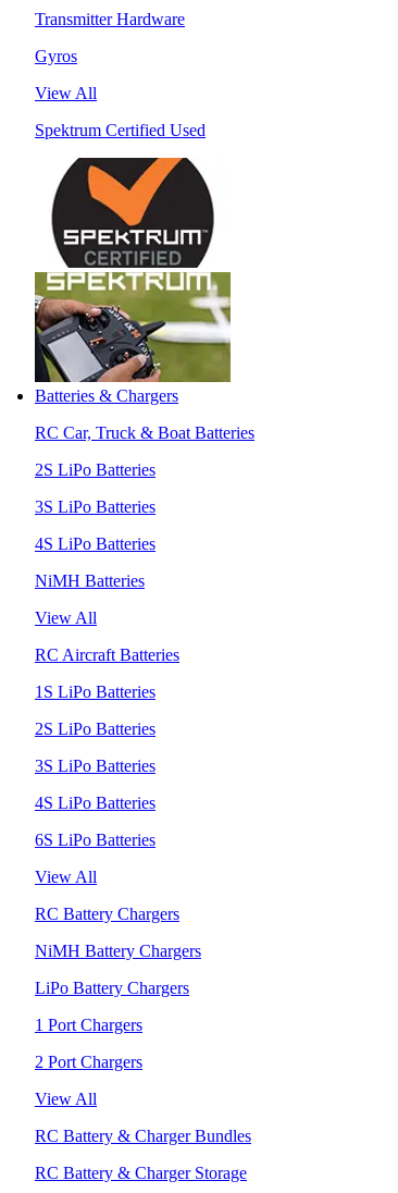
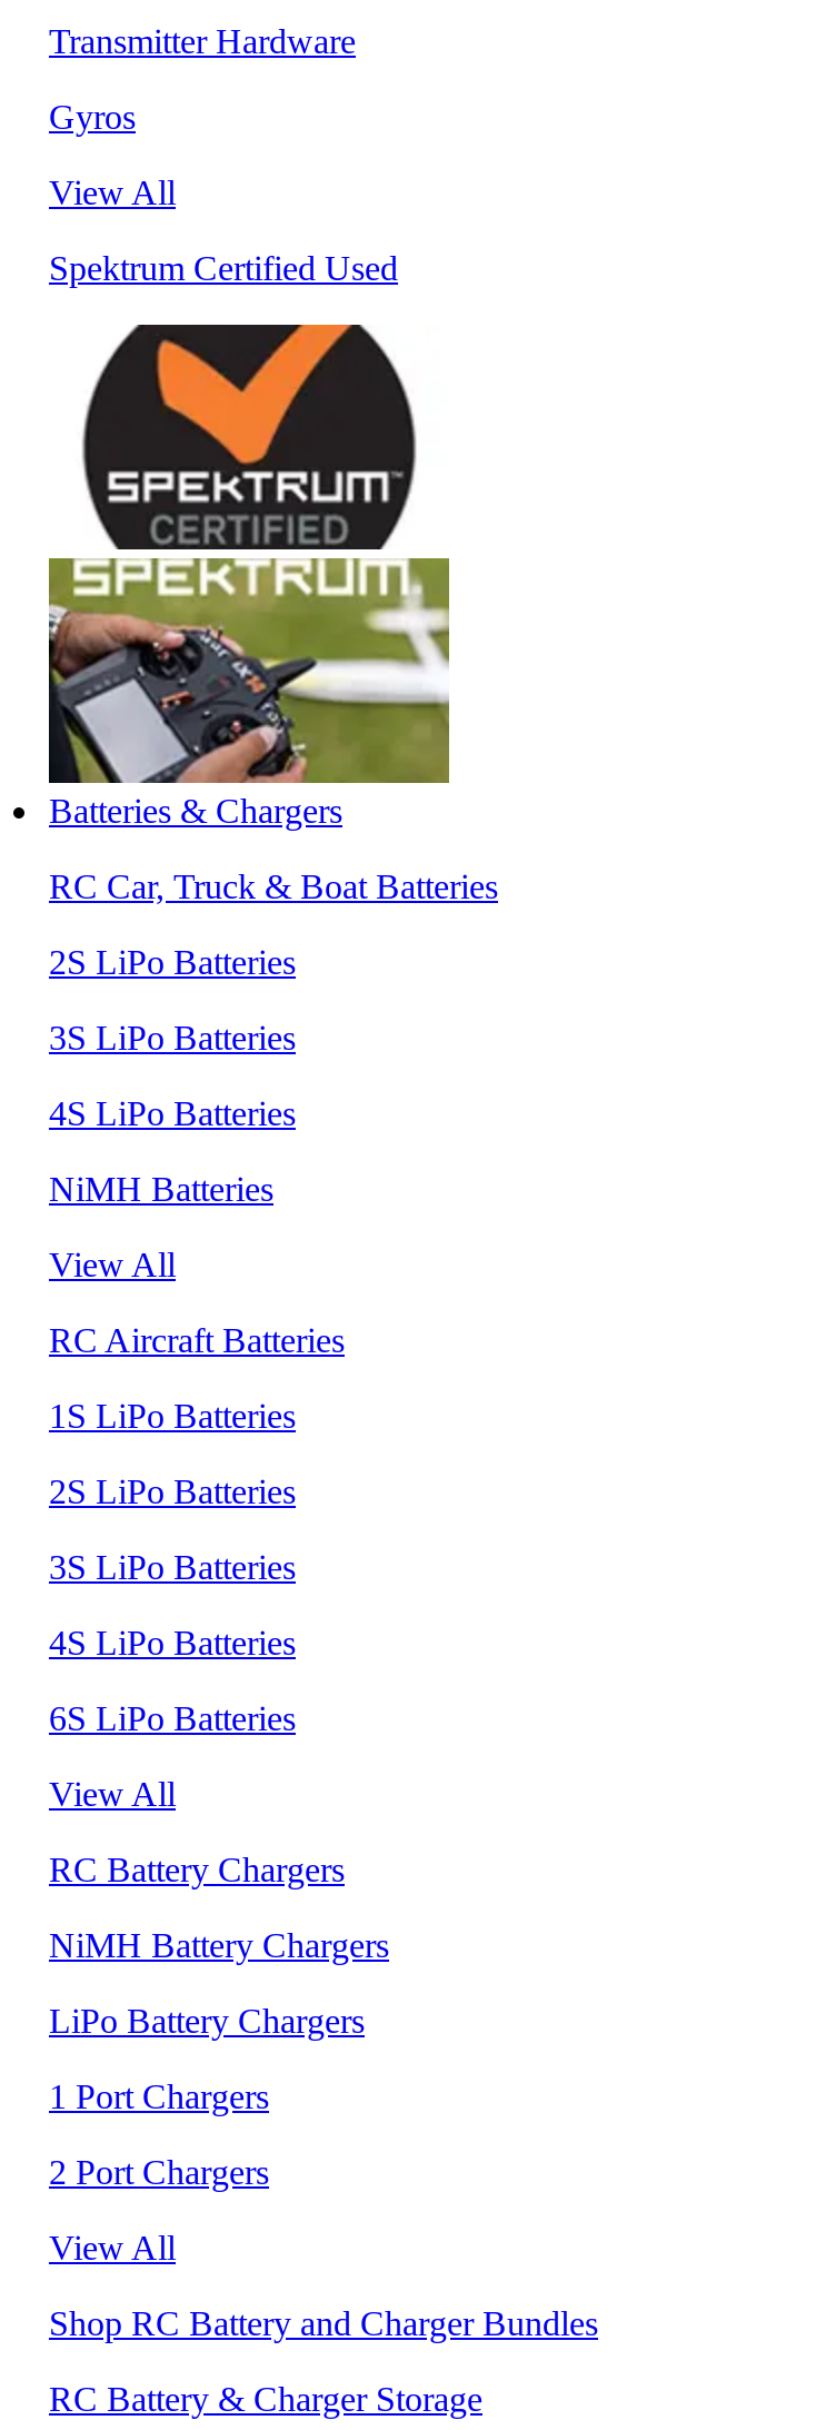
- RC Battery & Charger Bundles
+ Shop RC Battery and Charger Bundles
